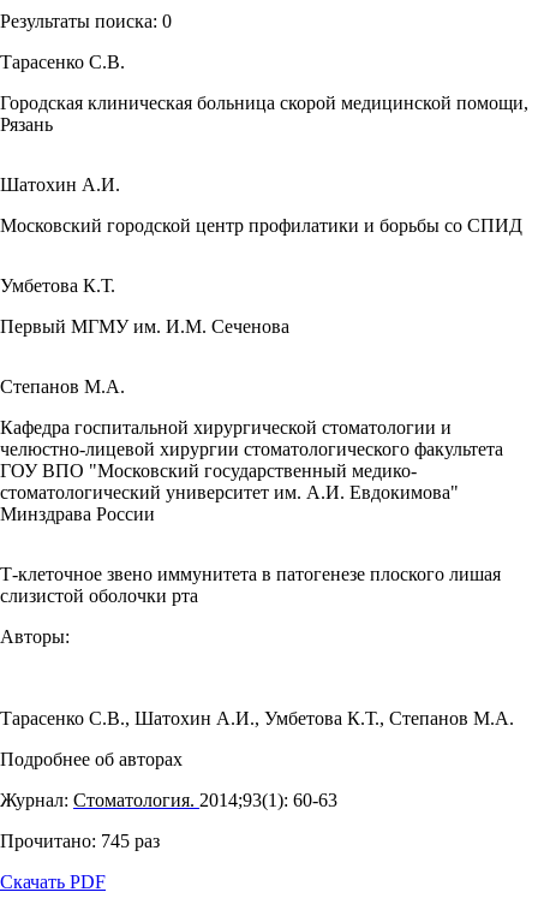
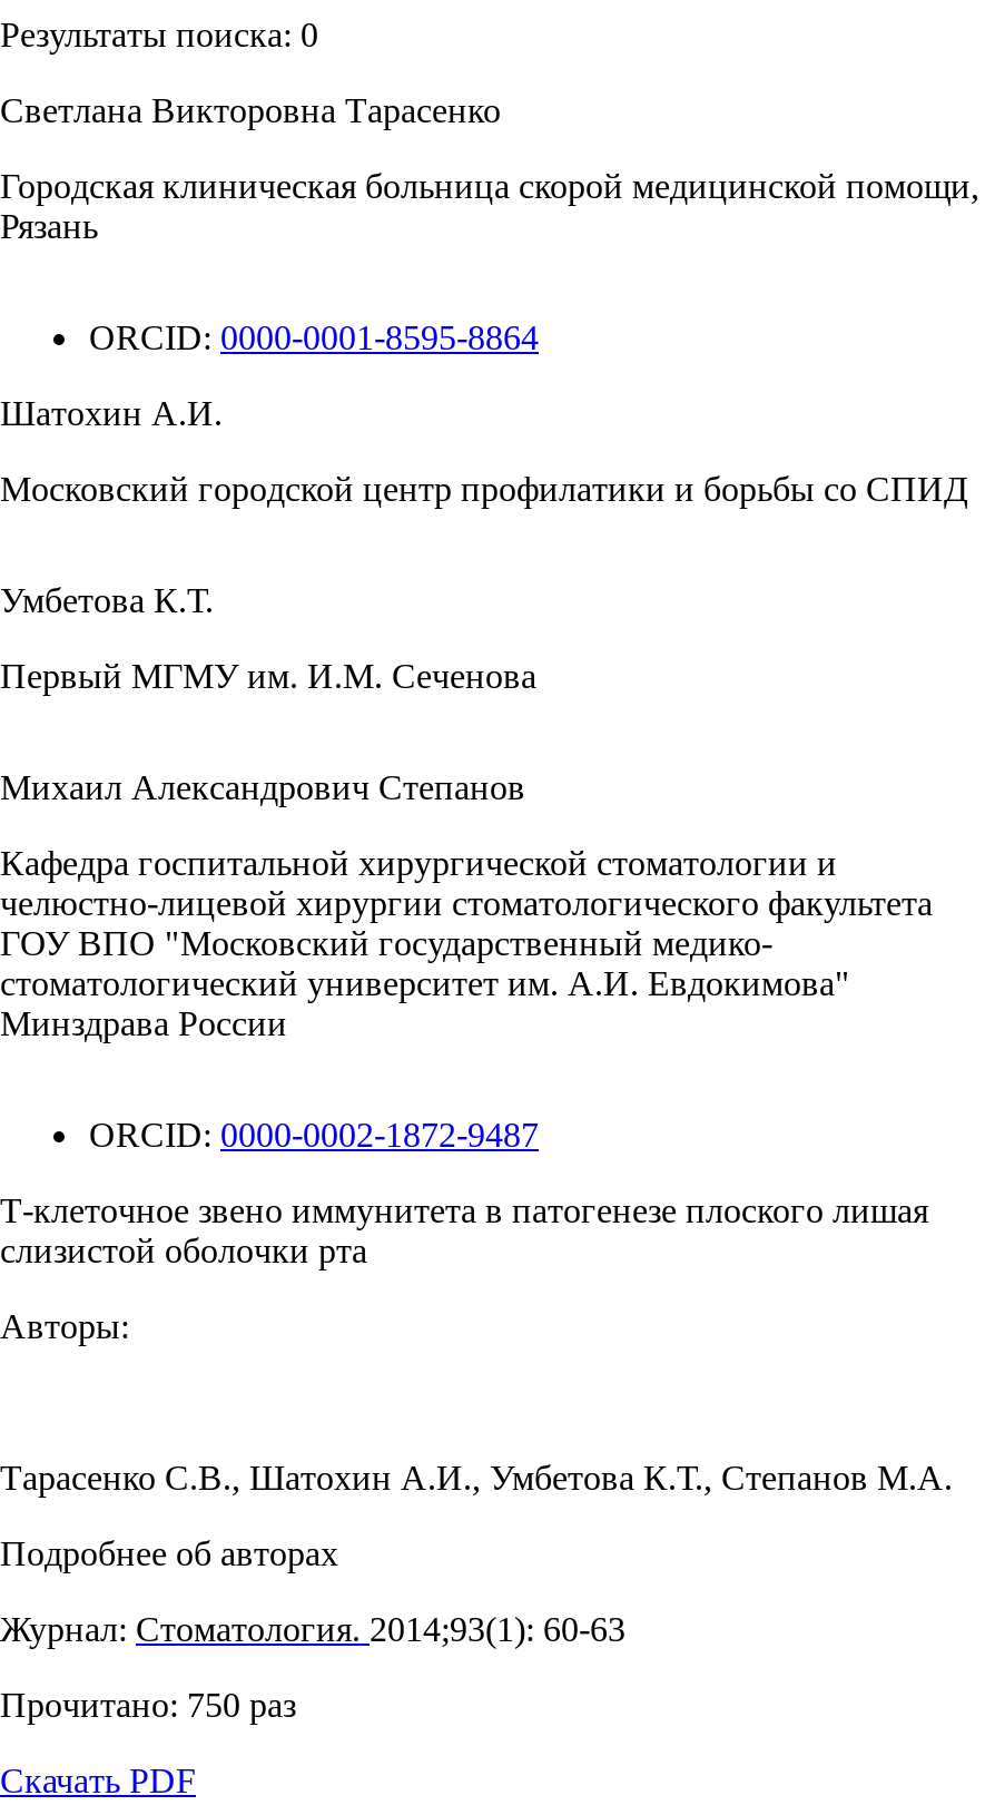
- Тарасенко С.В.
+ Светлана Викторовна Тарасенко

+ ORCID: 0000-0001-8595-8864

- Степанов М.А.
+ Михаил Александрович Степанов

+ ORCID: 0000-0002-1872-9487

- Прочитано: 745 раз
+ Прочитано: 750 раз
